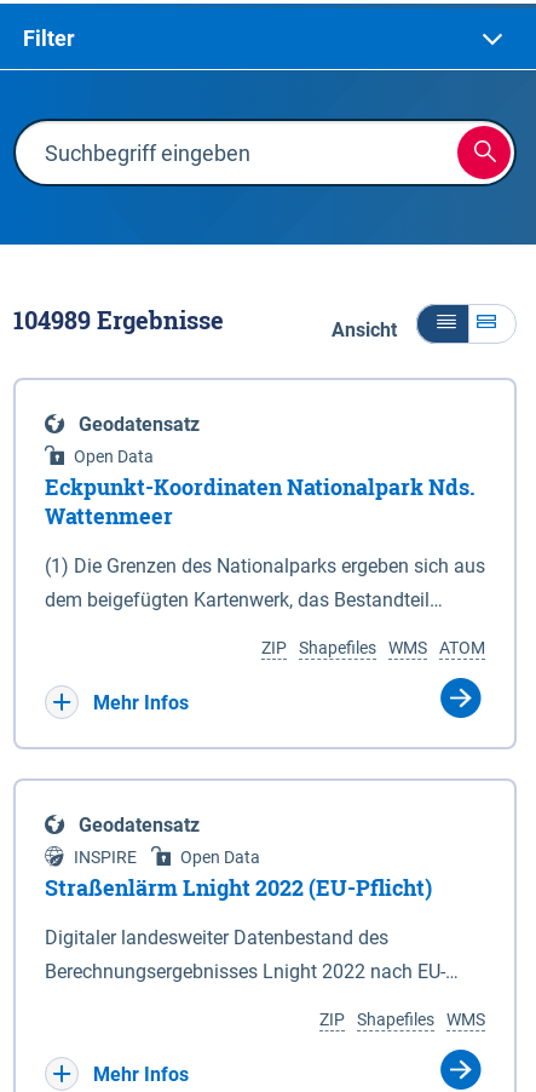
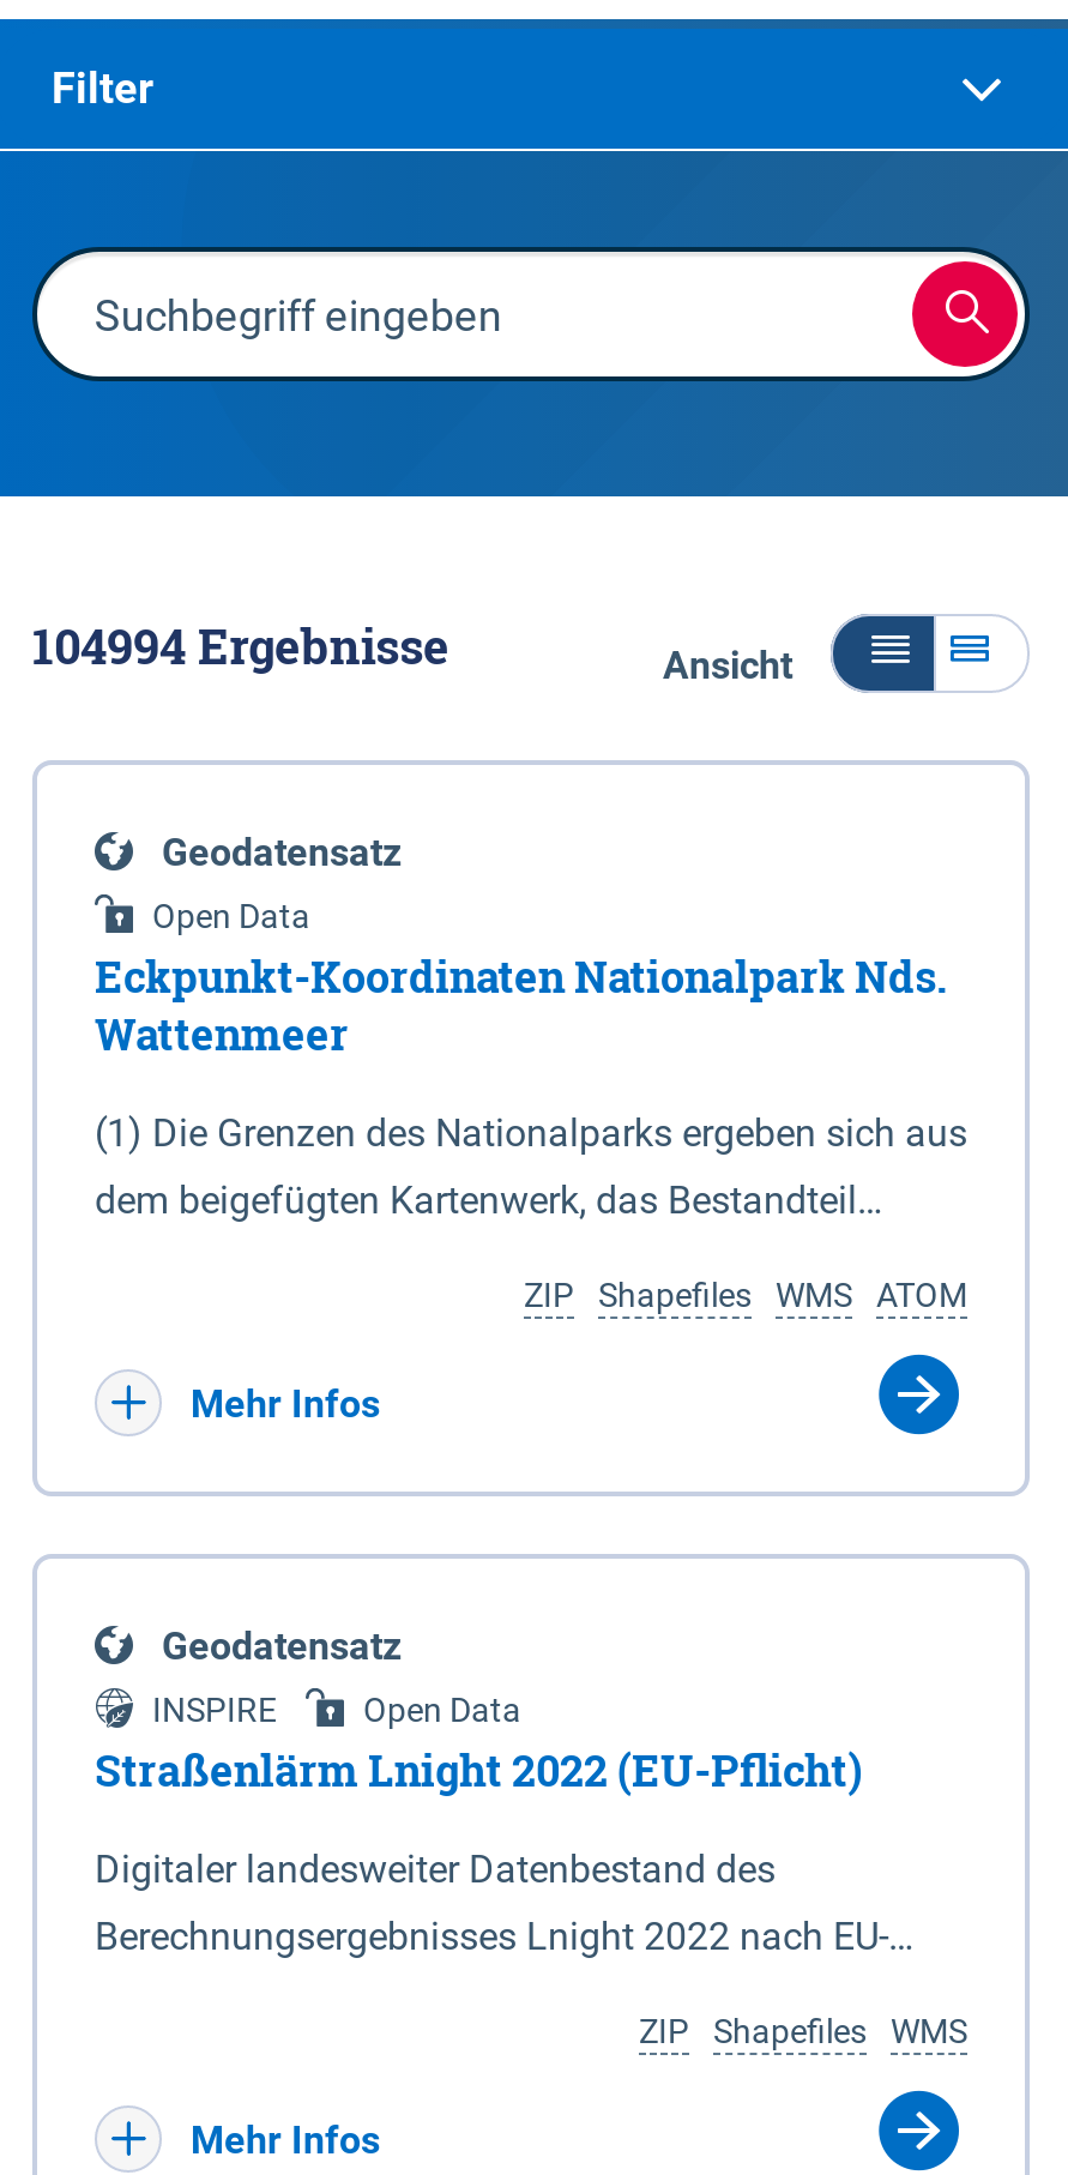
- 104989 Ergebnisse
+ 104994 Ergebnisse
